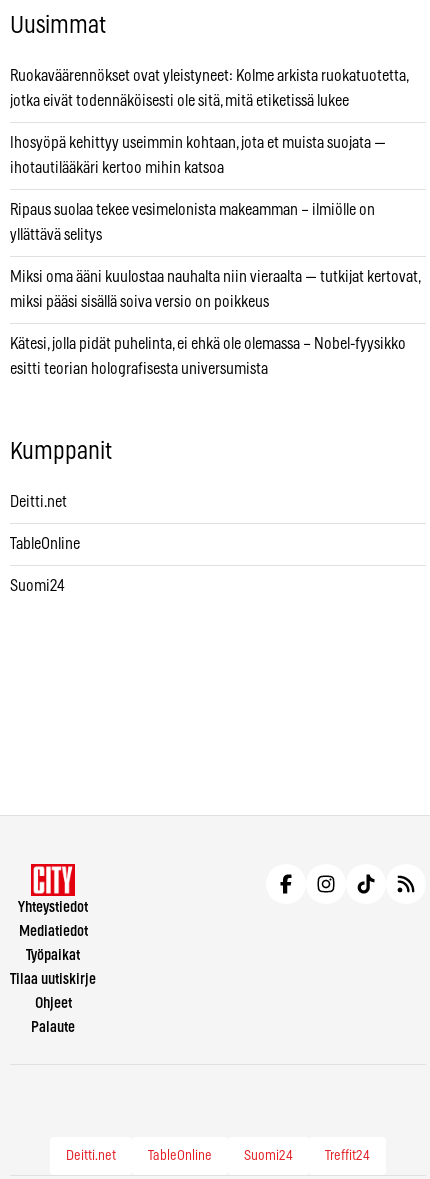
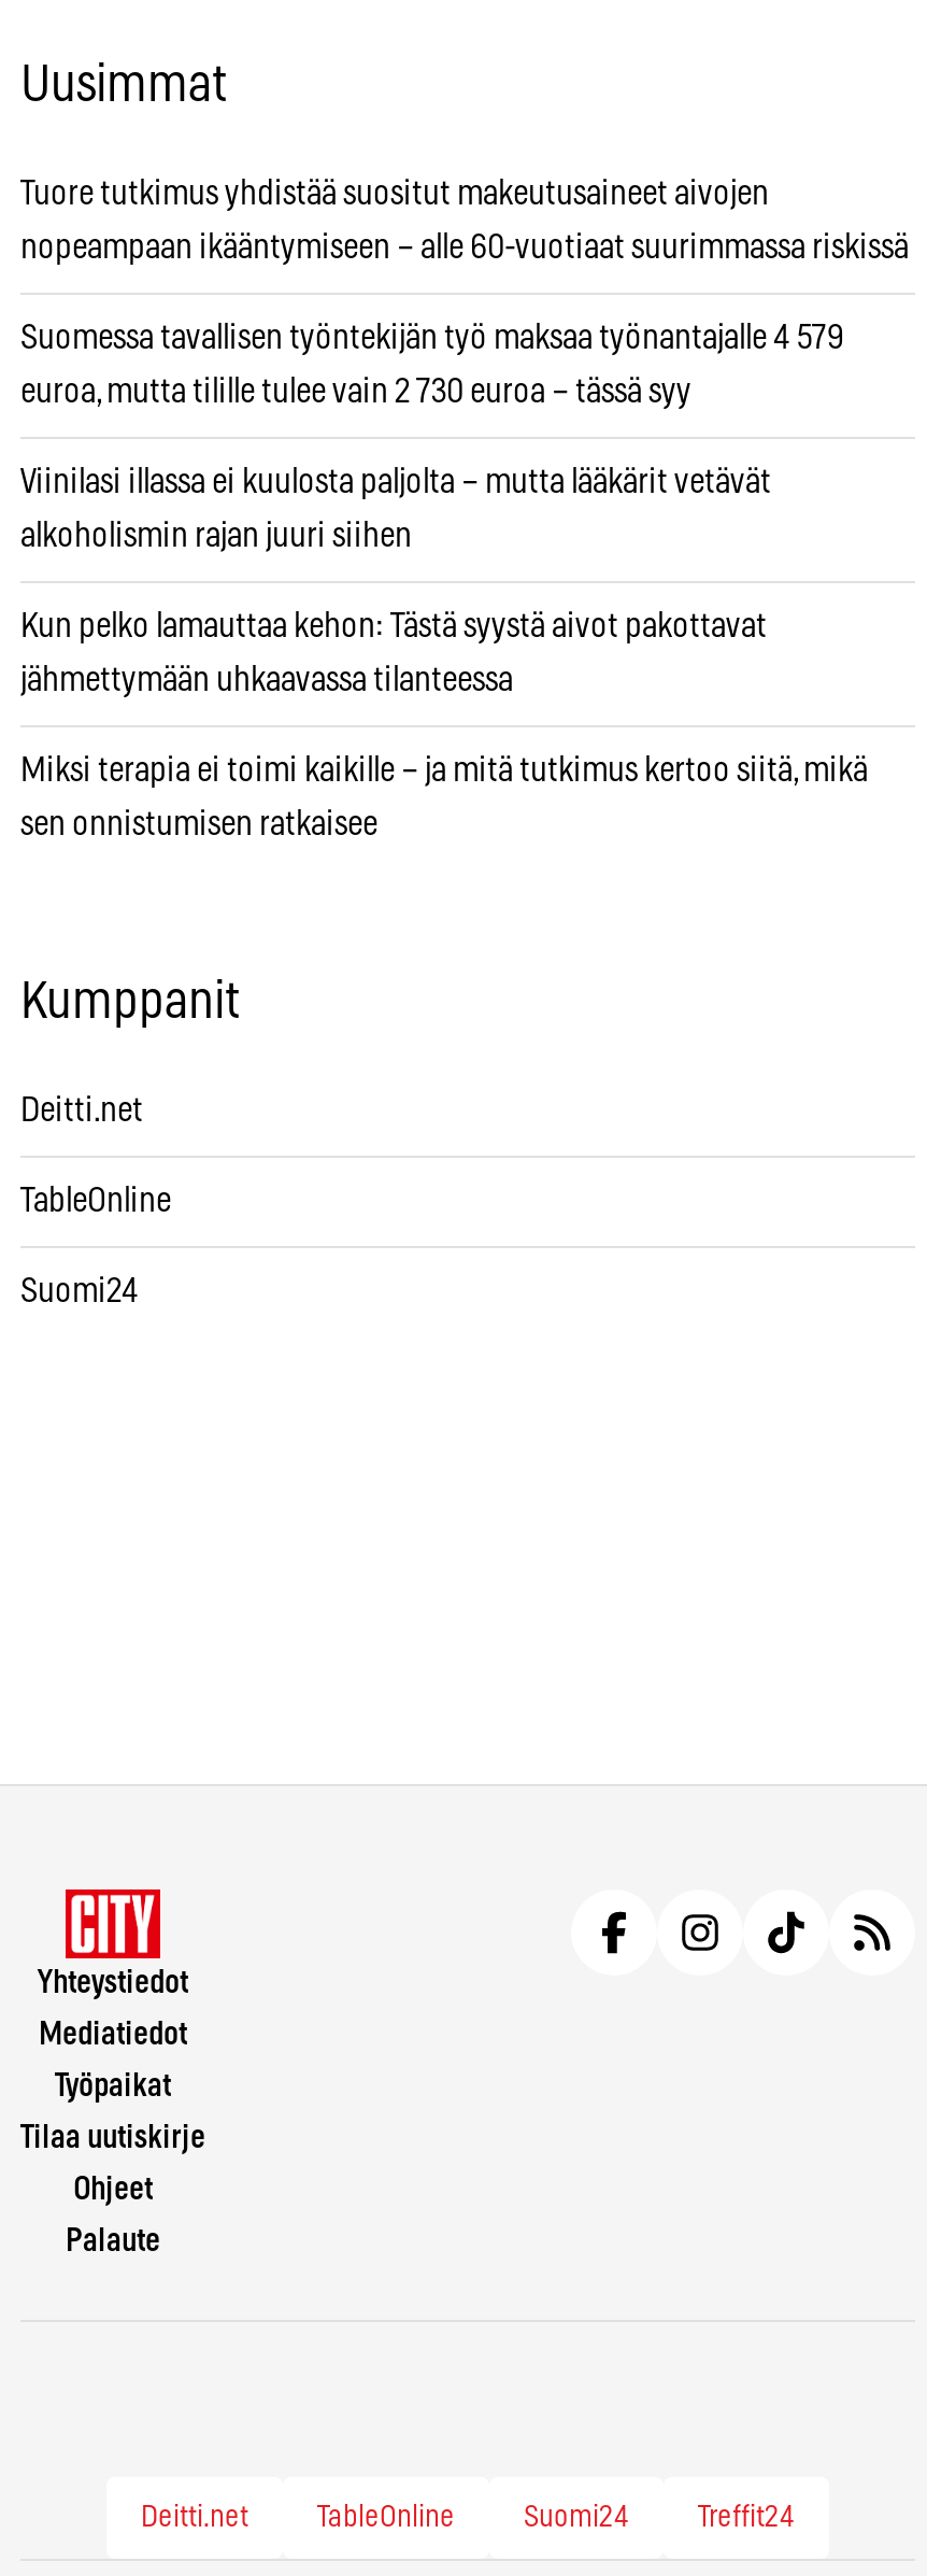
- Ruokaväärennökset ovat yleistyneet: Kolme arkista ruokatuotetta,
+ Tuore tutkimus yhdistää suositut makeutusaineet aivojen

- jotka eivät todennäköisesti ole sitä, mitä etiketissä lukee
+ nopeampaan ikääntymiseen – alle 60-vuotiaat suurimmassa riskissä

- Ihosyöpä kehittyy useimmin kohtaan, jota et muista suojata —
+ Suomessa tavallisen työntekijän työ maksaa työnantajalle 4 579

- ihotautilääkäri kertoo mihin katsoa
+ euroa, mutta tilille tulee vain 2 730 euroa – tässä syy

- Ripaus suolaa tekee vesimelonista makeamman – ilmiölle on
+ Viinilasi illassa ei kuulosta paljolta – mutta lääkärit vetävät

- yllättävä selitys
+ alkoholismin rajan juuri siihen

- Miksi oma ääni kuulostaa nauhalta niin vieraalta — tutkijat kertovat,
+ Kun pelko lamauttaa kehon: Tästä syystä aivot pakottavat

- miksi pääsi sisällä soiva versio on poikkeus
+ jähmettymään uhkaavassa tilanteessa

- Kätesi, jolla pidät puhelinta, ei ehkä ole olemassa – Nobel-fyysikko
+ Miksi terapia ei toimi kaikille – ja mitä tutkimus kertoo siitä, mikä

- esitti teorian holografisesta universumista
+ sen onnistumisen ratkaisee
